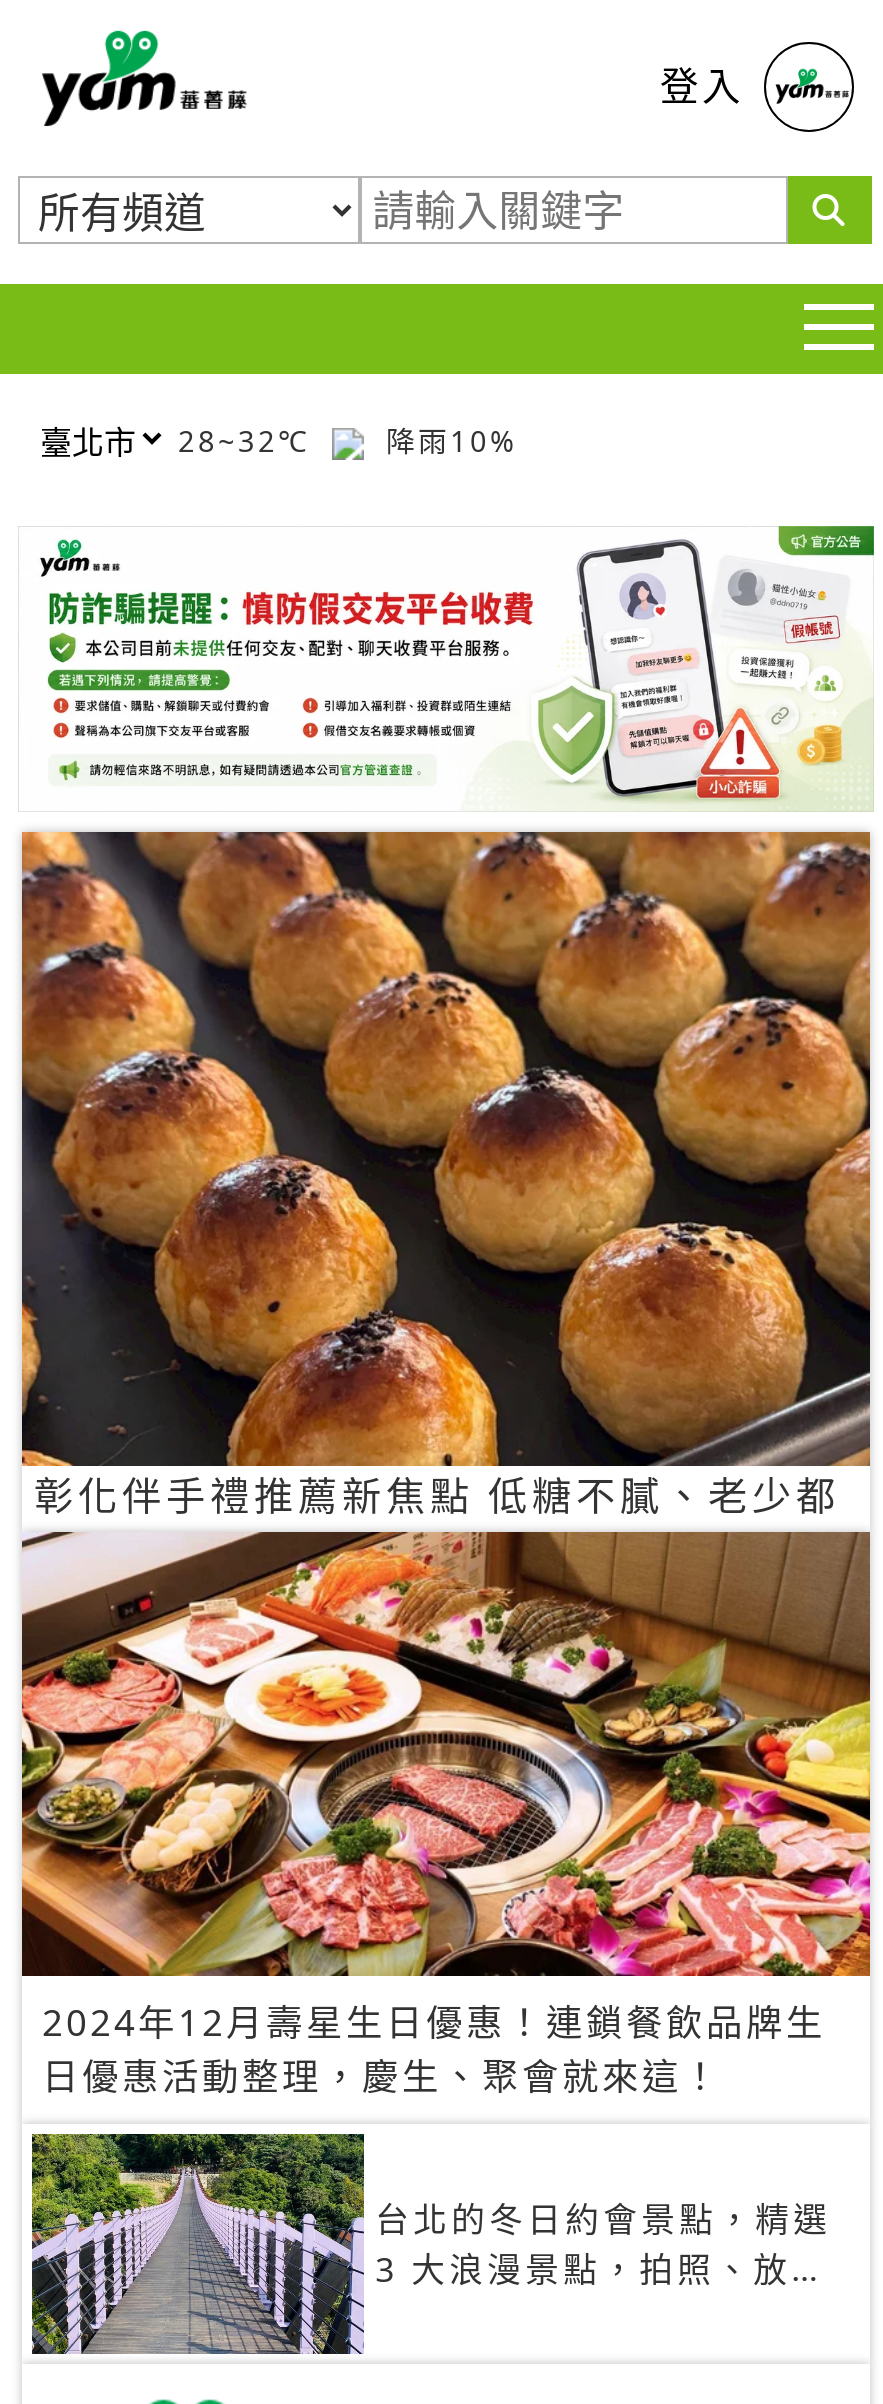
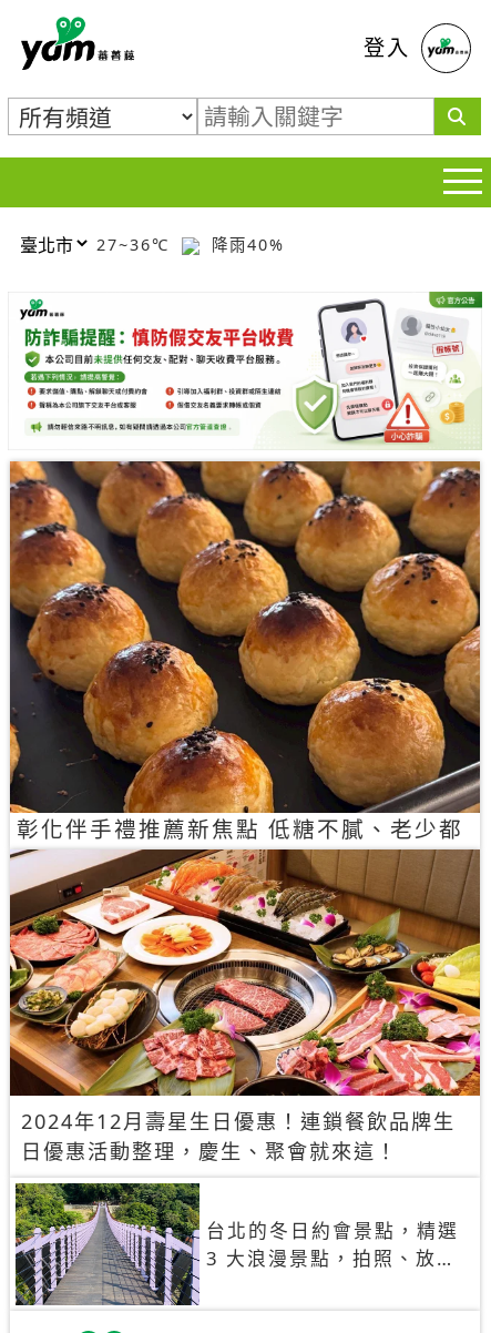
- 28~32℃
+ 27~36℃

- 降雨10%
+ 降雨40%
